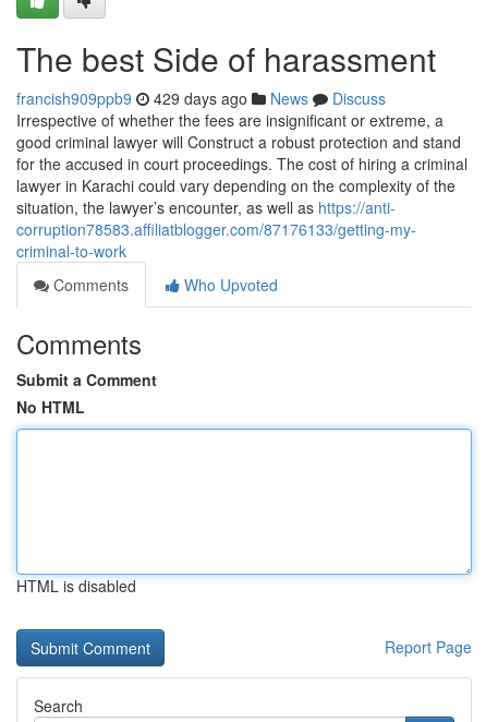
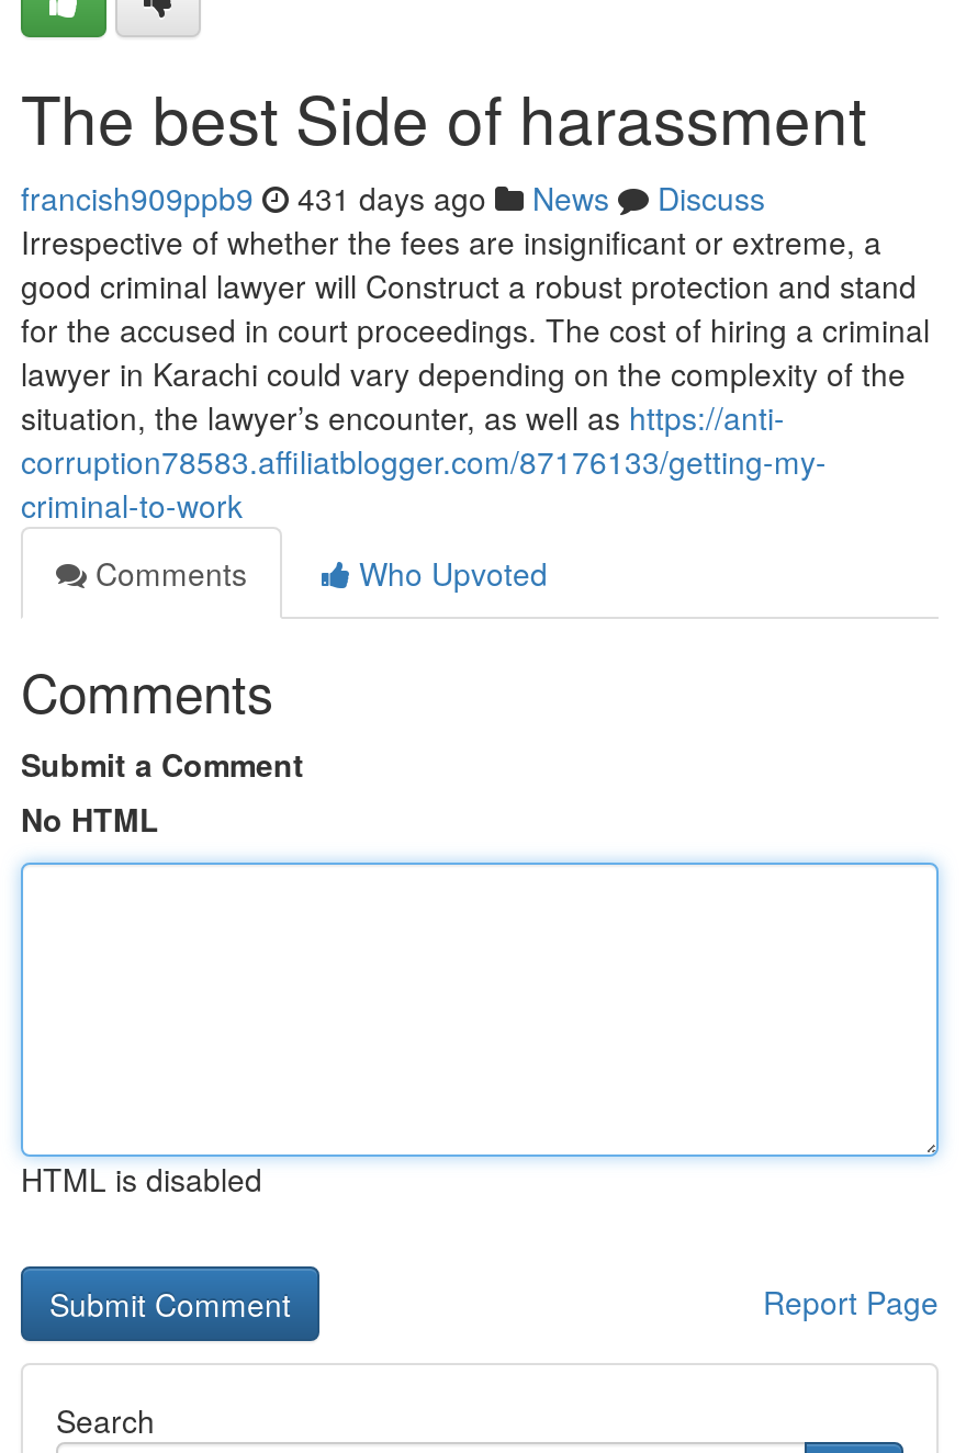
- francish909ppb9 429 days ago News Discuss
+ francish909ppb9 431 days ago News Discuss
